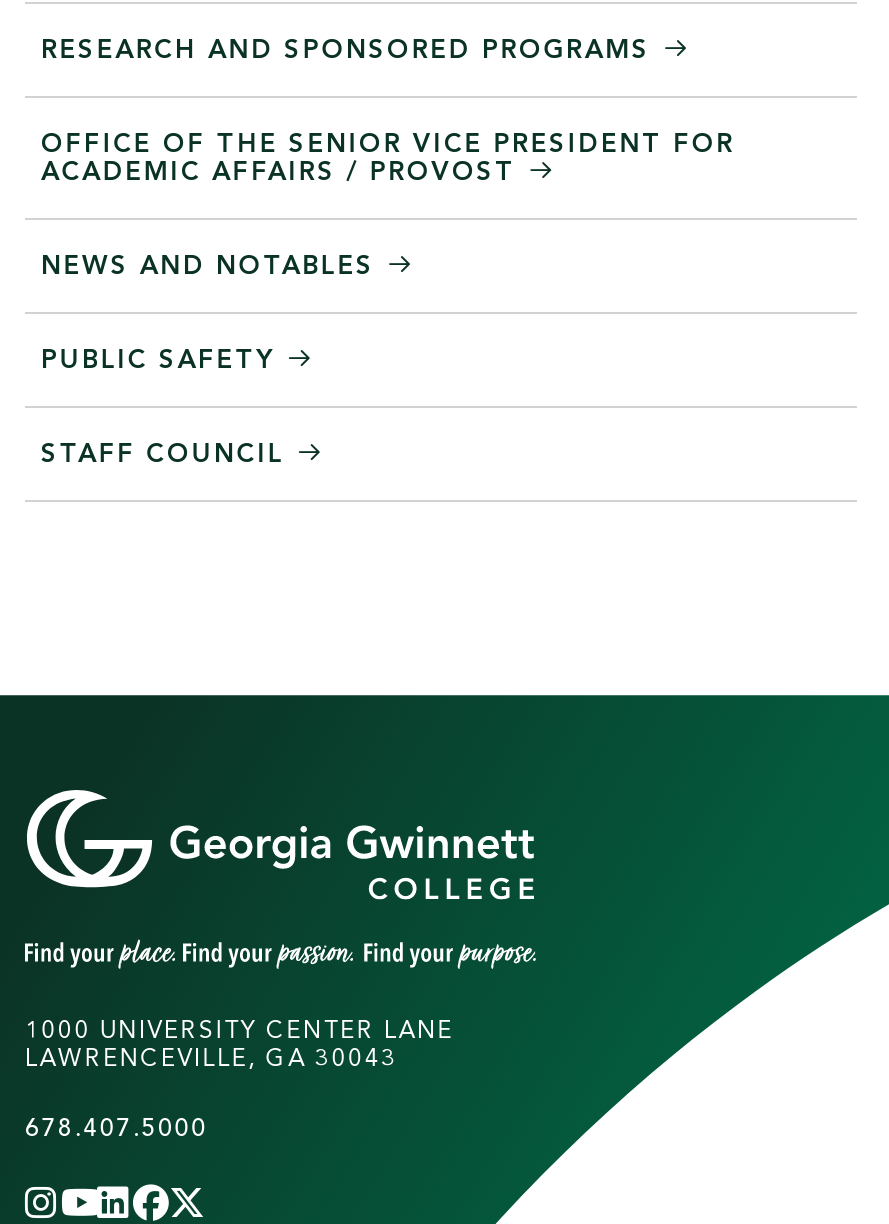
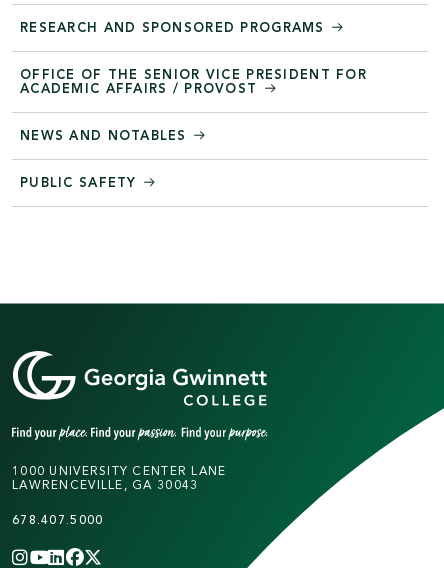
- STAFF COUNCIL
